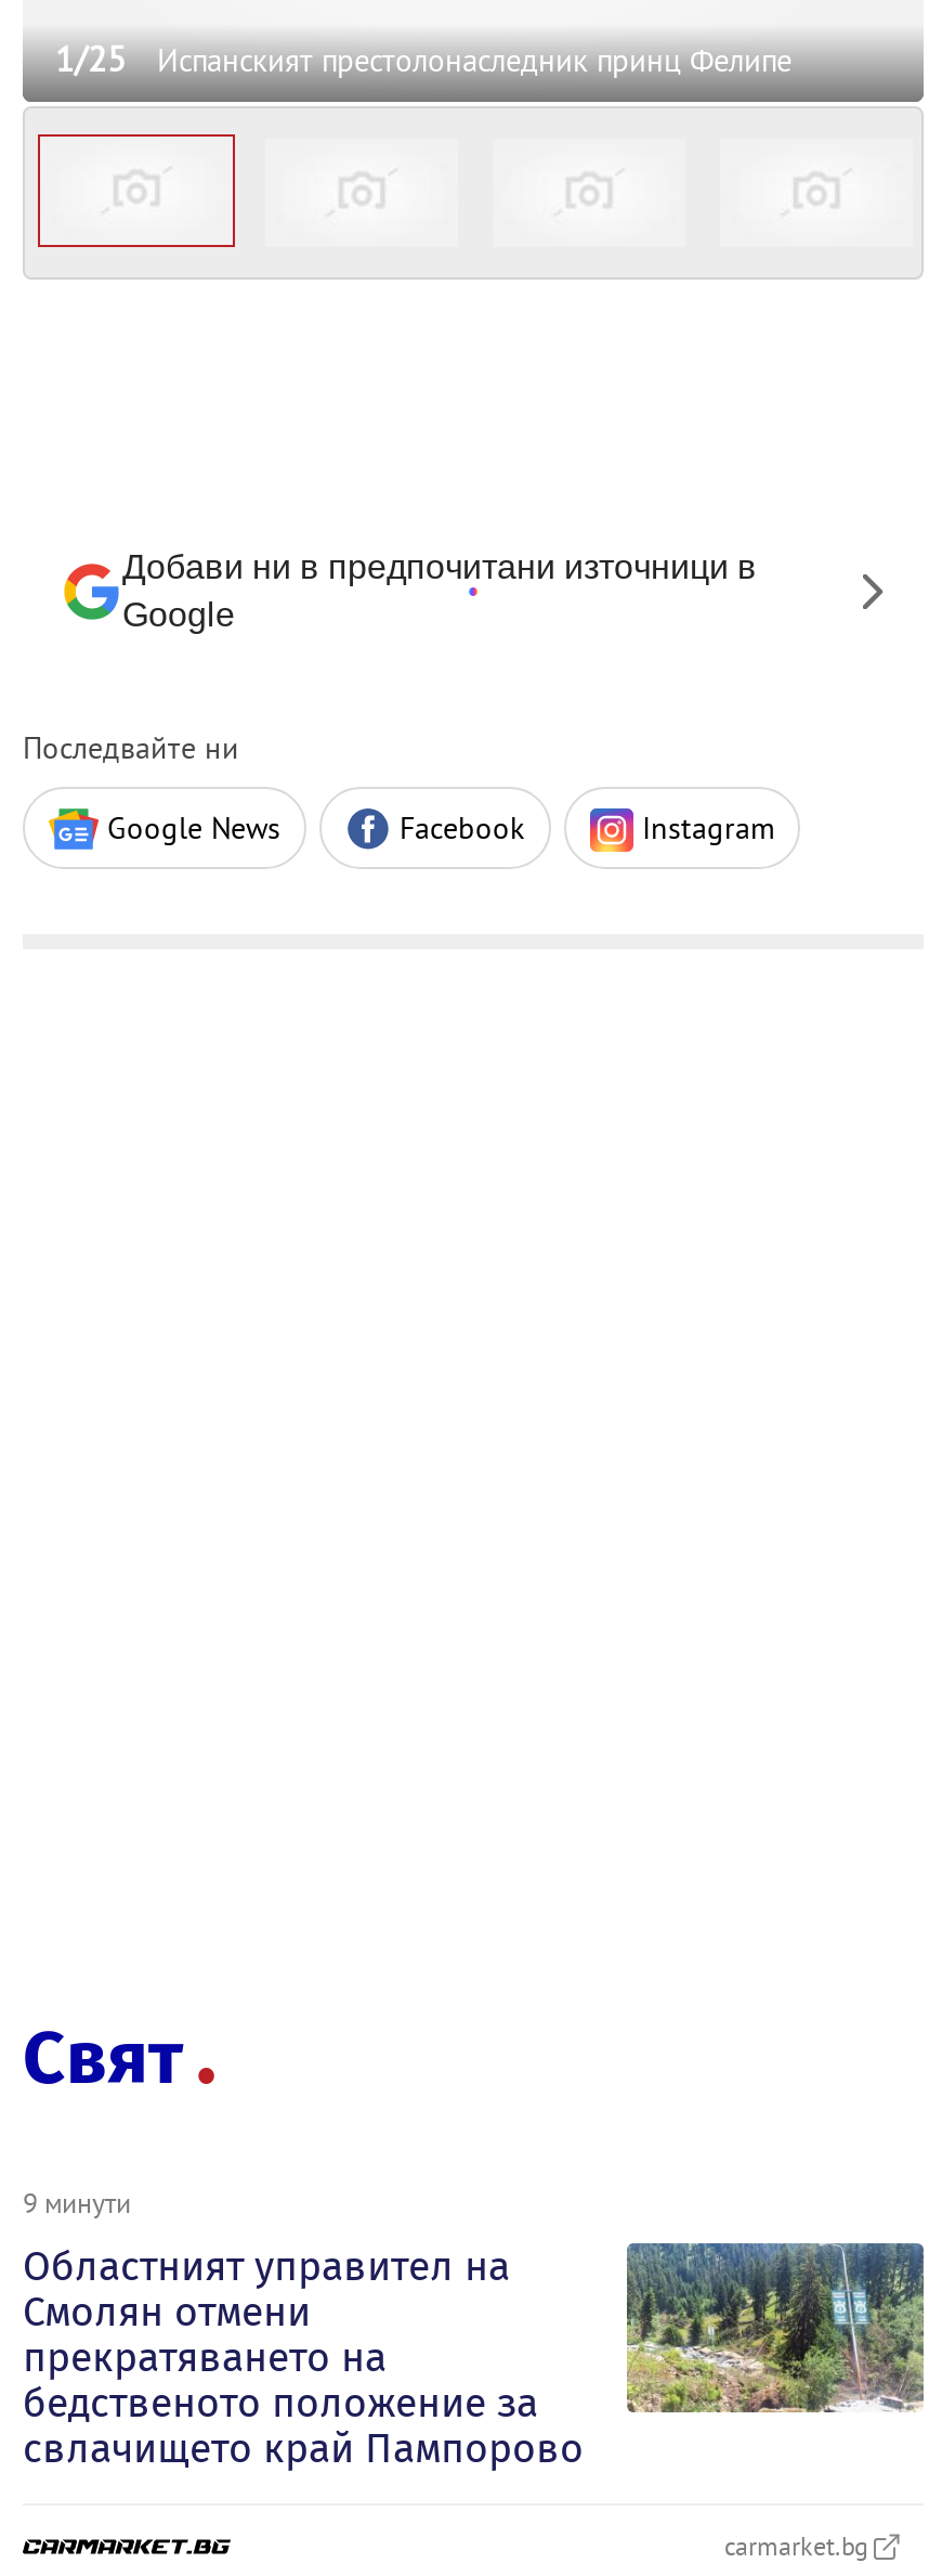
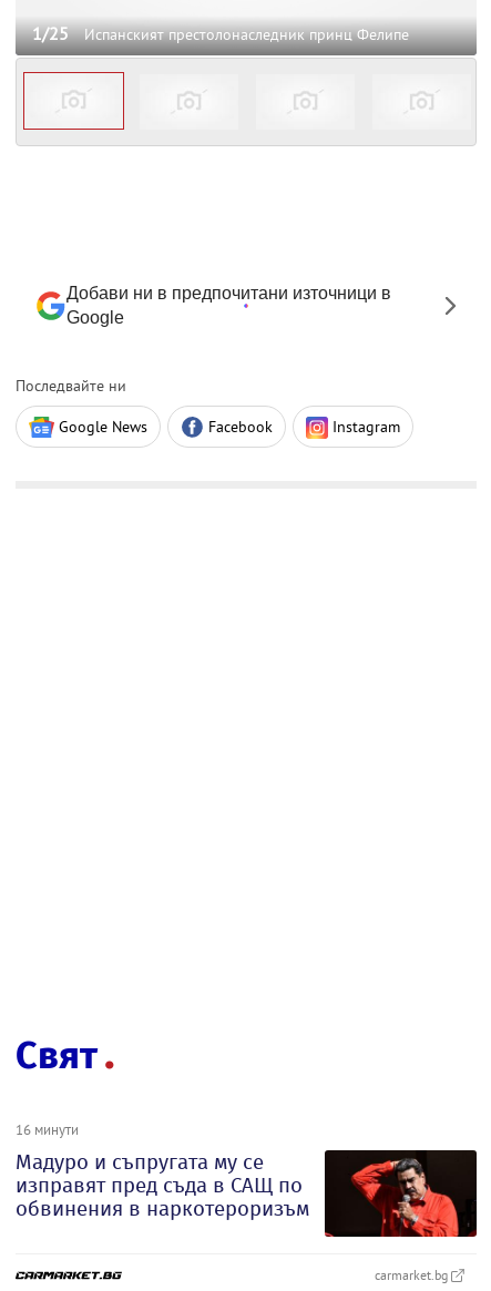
- [image]
- 9 минути
- Областният управител на
- Смолян отмени
- прекратяването на
- бедственото положение за
- свлачището край Пампорово
+ [image]
+ 16 минути
+ Мадуро и съпругата му се
+ изправят пред съда в САЩ по
+ обвинения в наркотероризъм
